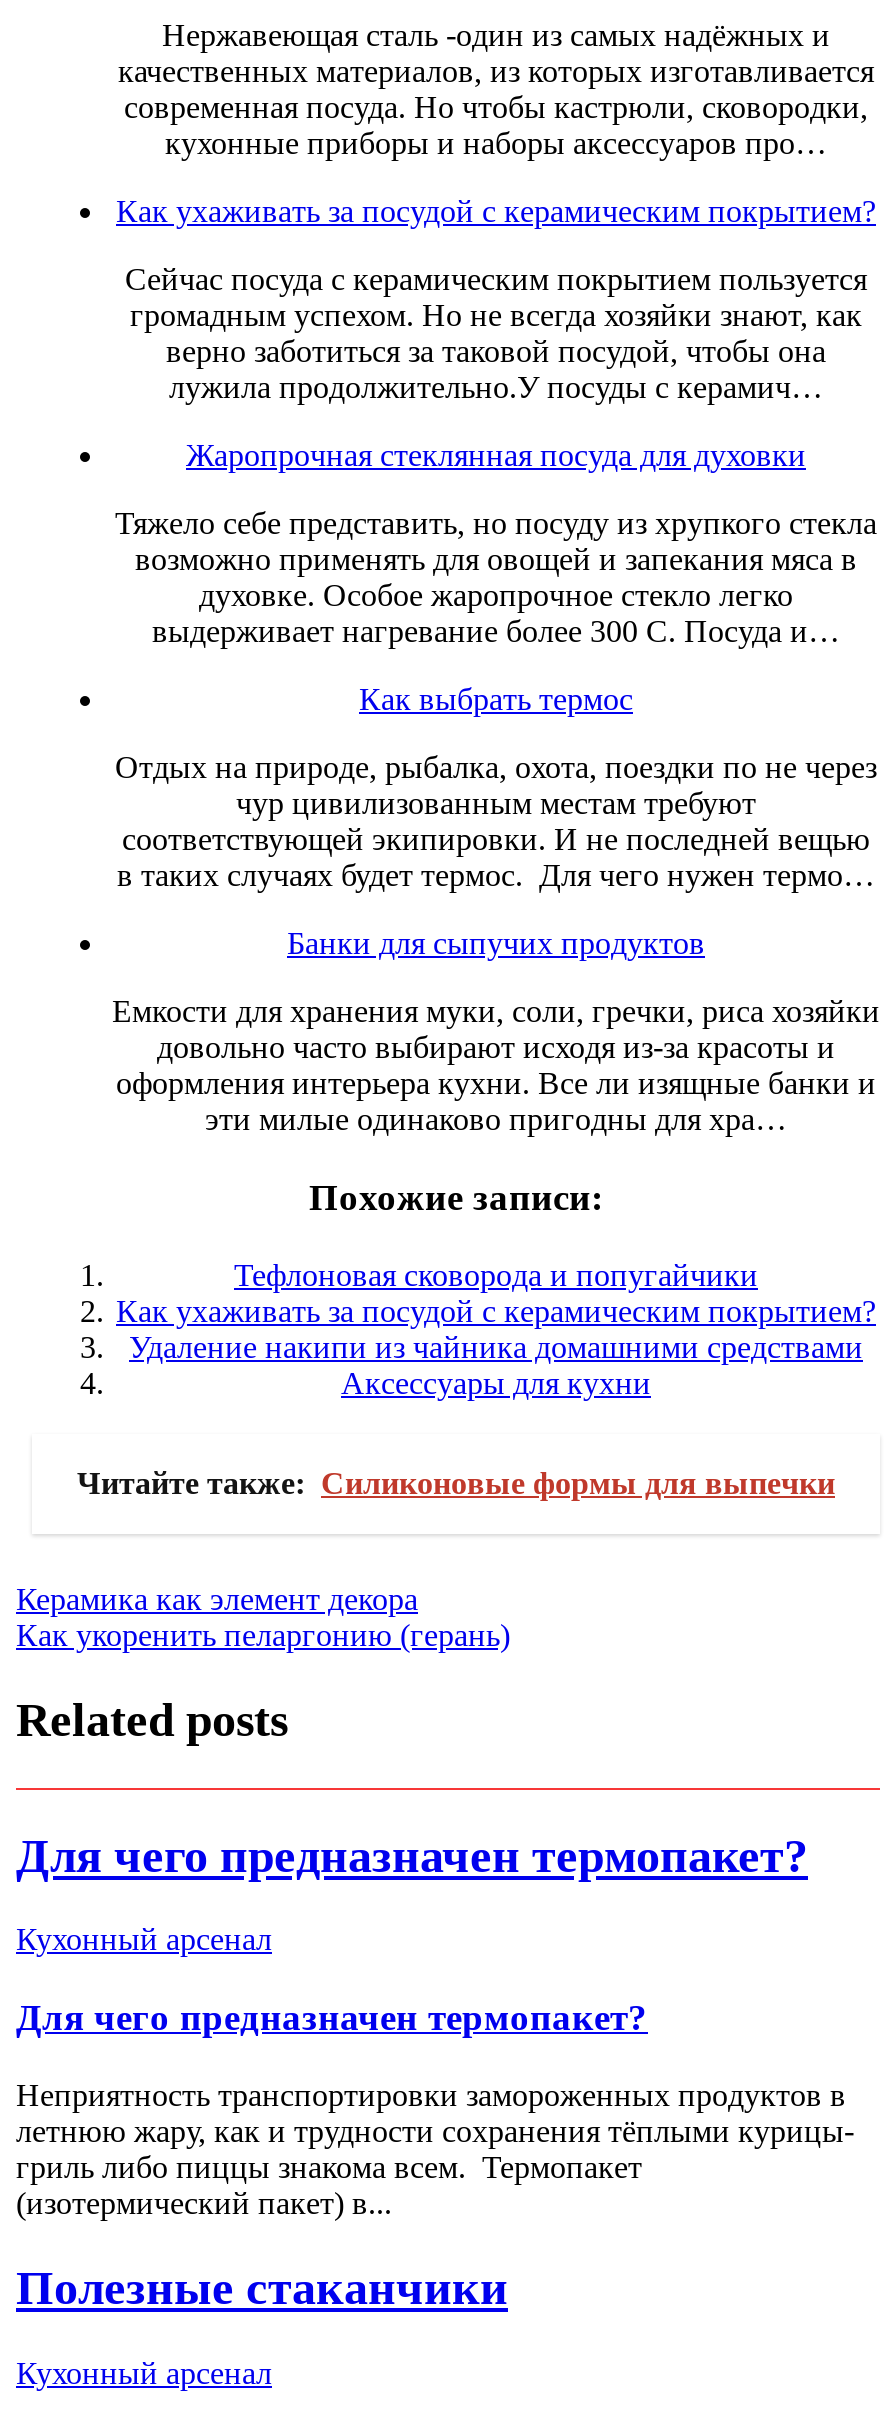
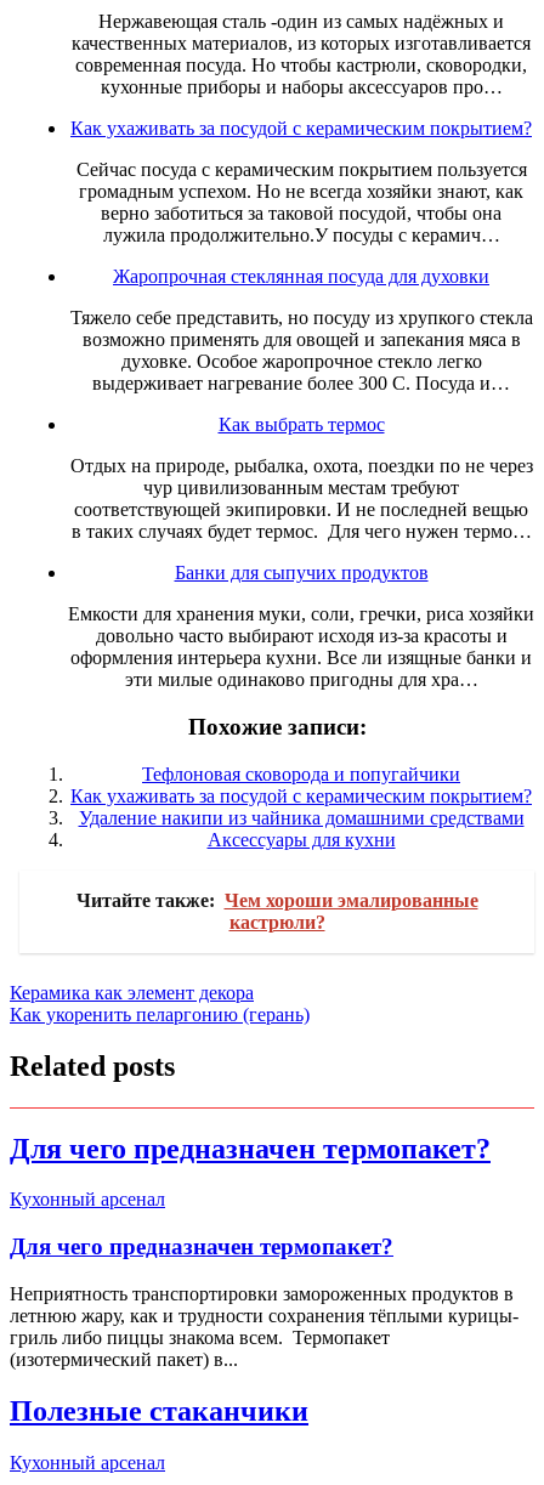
- Читайте также: Силиконовые формы для выпечки
+ Читайте также: Чем хороши эмалированные
+ кастрюли?
